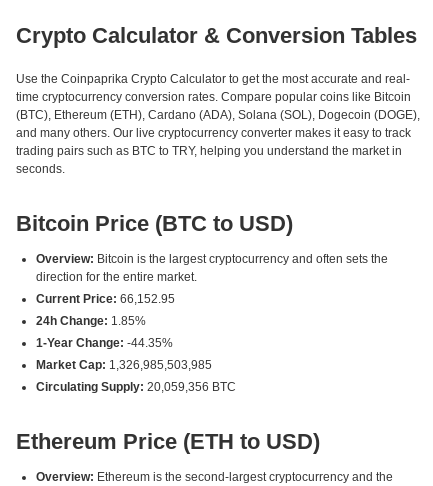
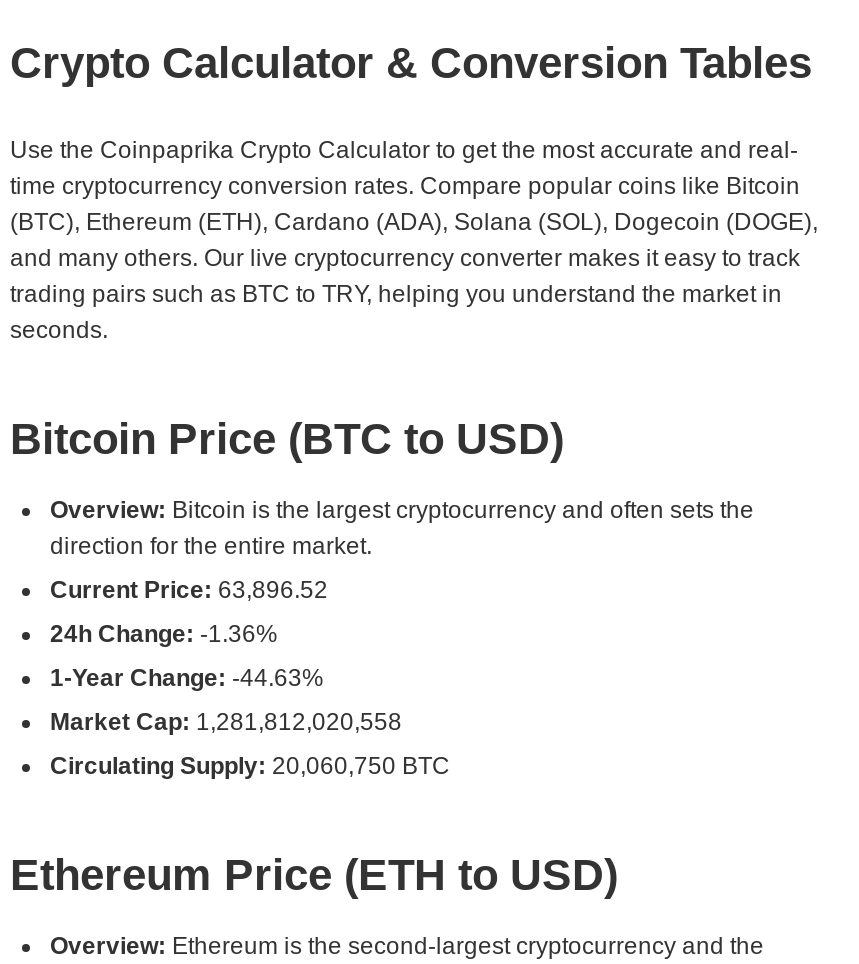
- Current Price: 66,152.95
+ Current Price: 63,896.52

- 24h Change: 1.85%
+ 24h Change: -1.36%

- 1-Year Change: -44.35%
+ 1-Year Change: -44.63%

- Market Cap: 1,326,985,503,985
+ Market Cap: 1,281,812,020,558

- Circulating Supply: 20,059,356 BTC
+ Circulating Supply: 20,060,750 BTC
